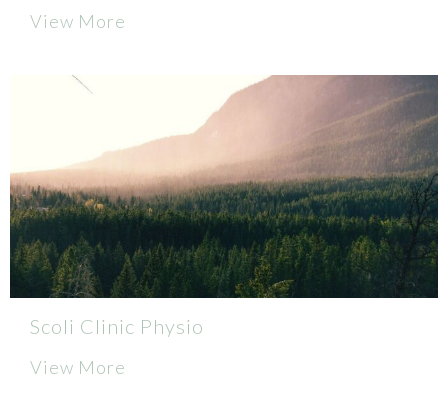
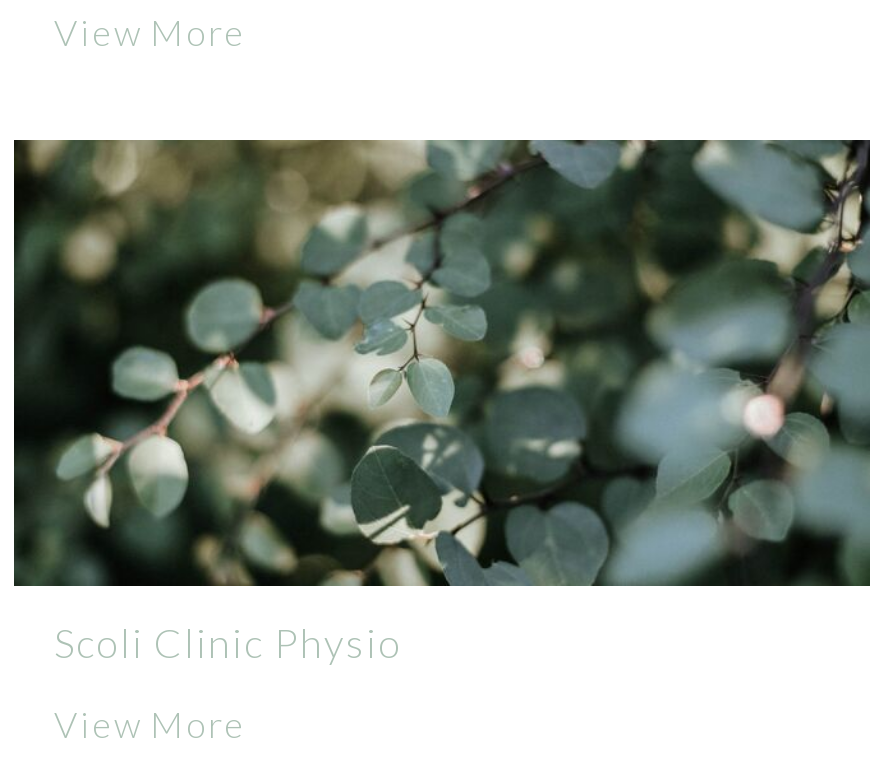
- [image]
+ [image]
